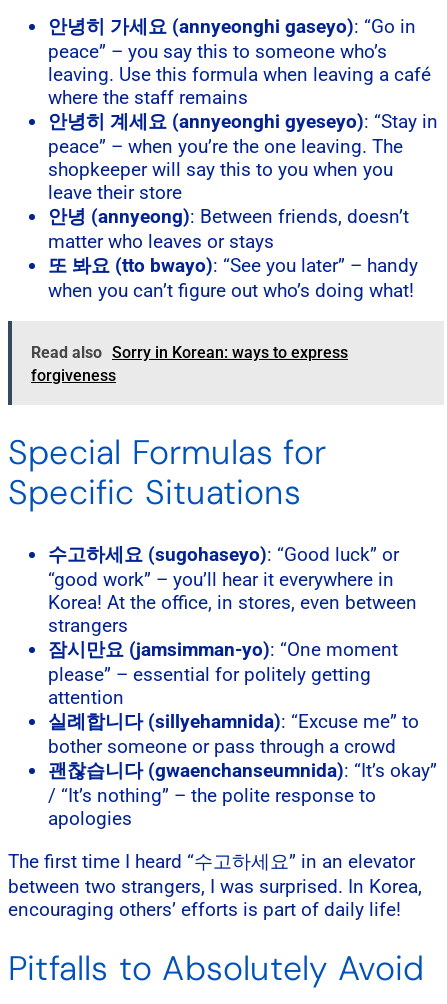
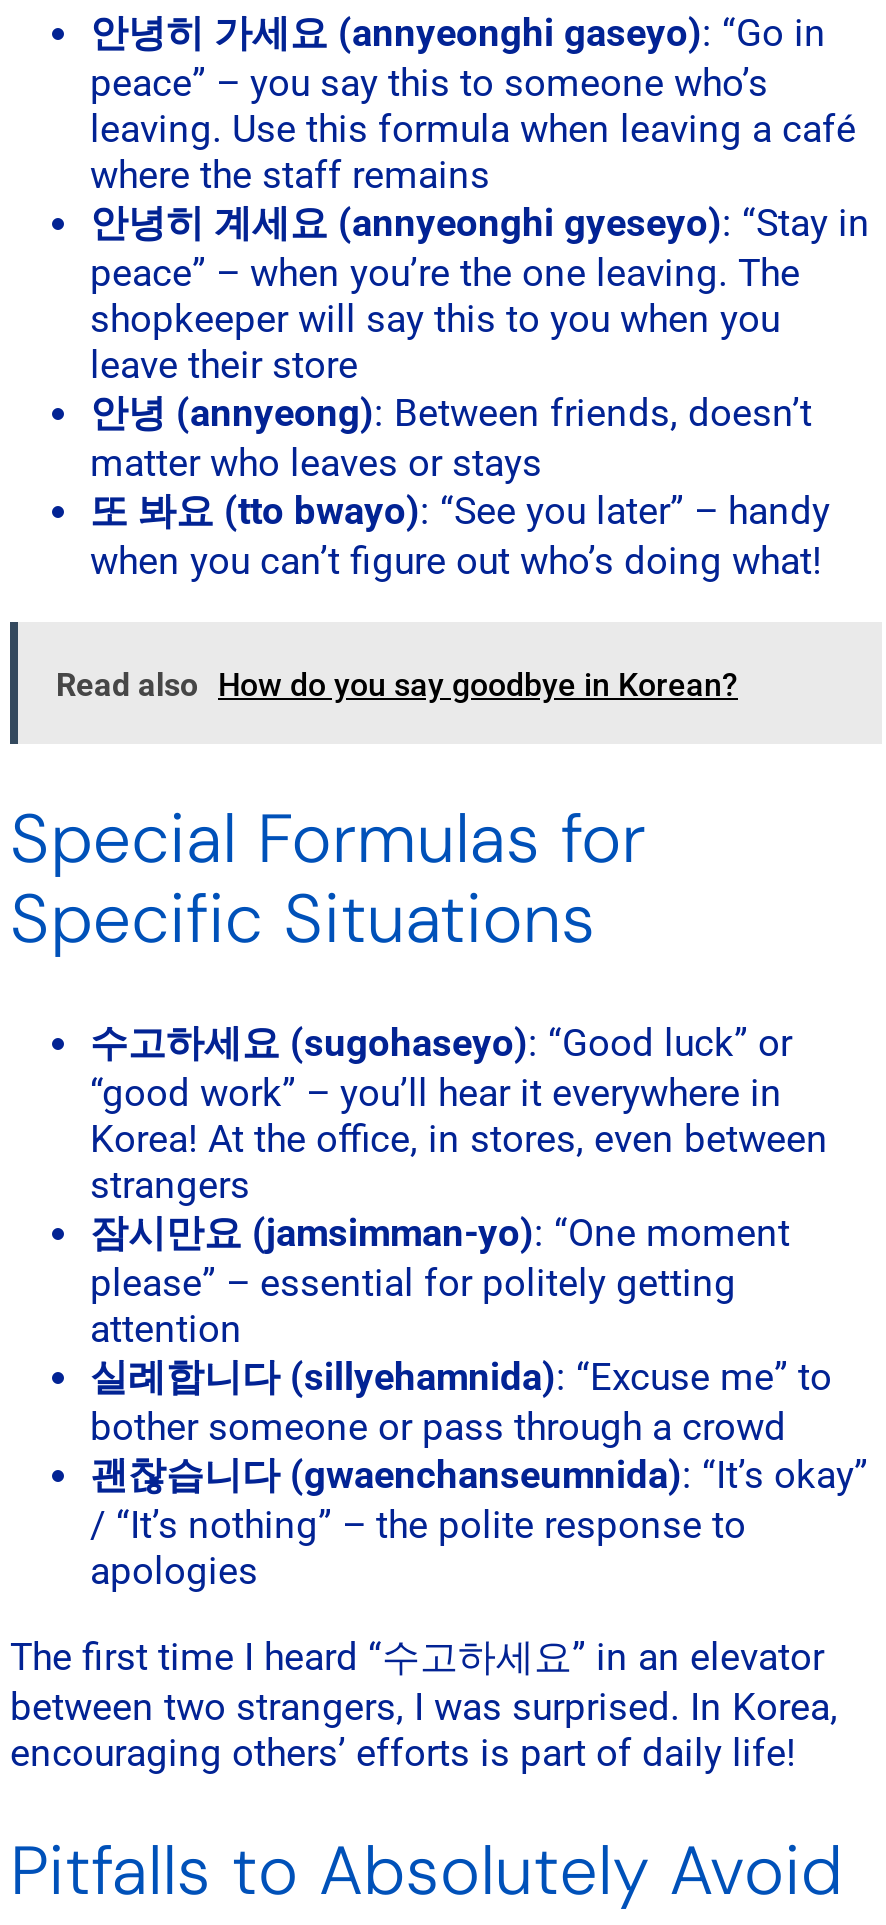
- Read also Sorry in Korean: ways to express
- forgiveness
+ Read also How do you say goodbye in Korean?
